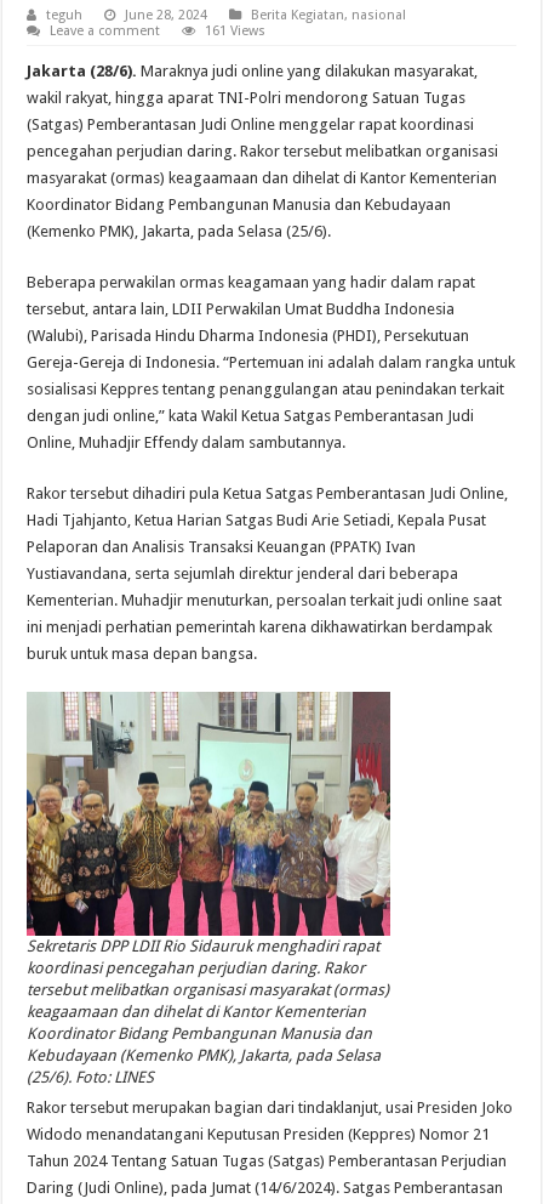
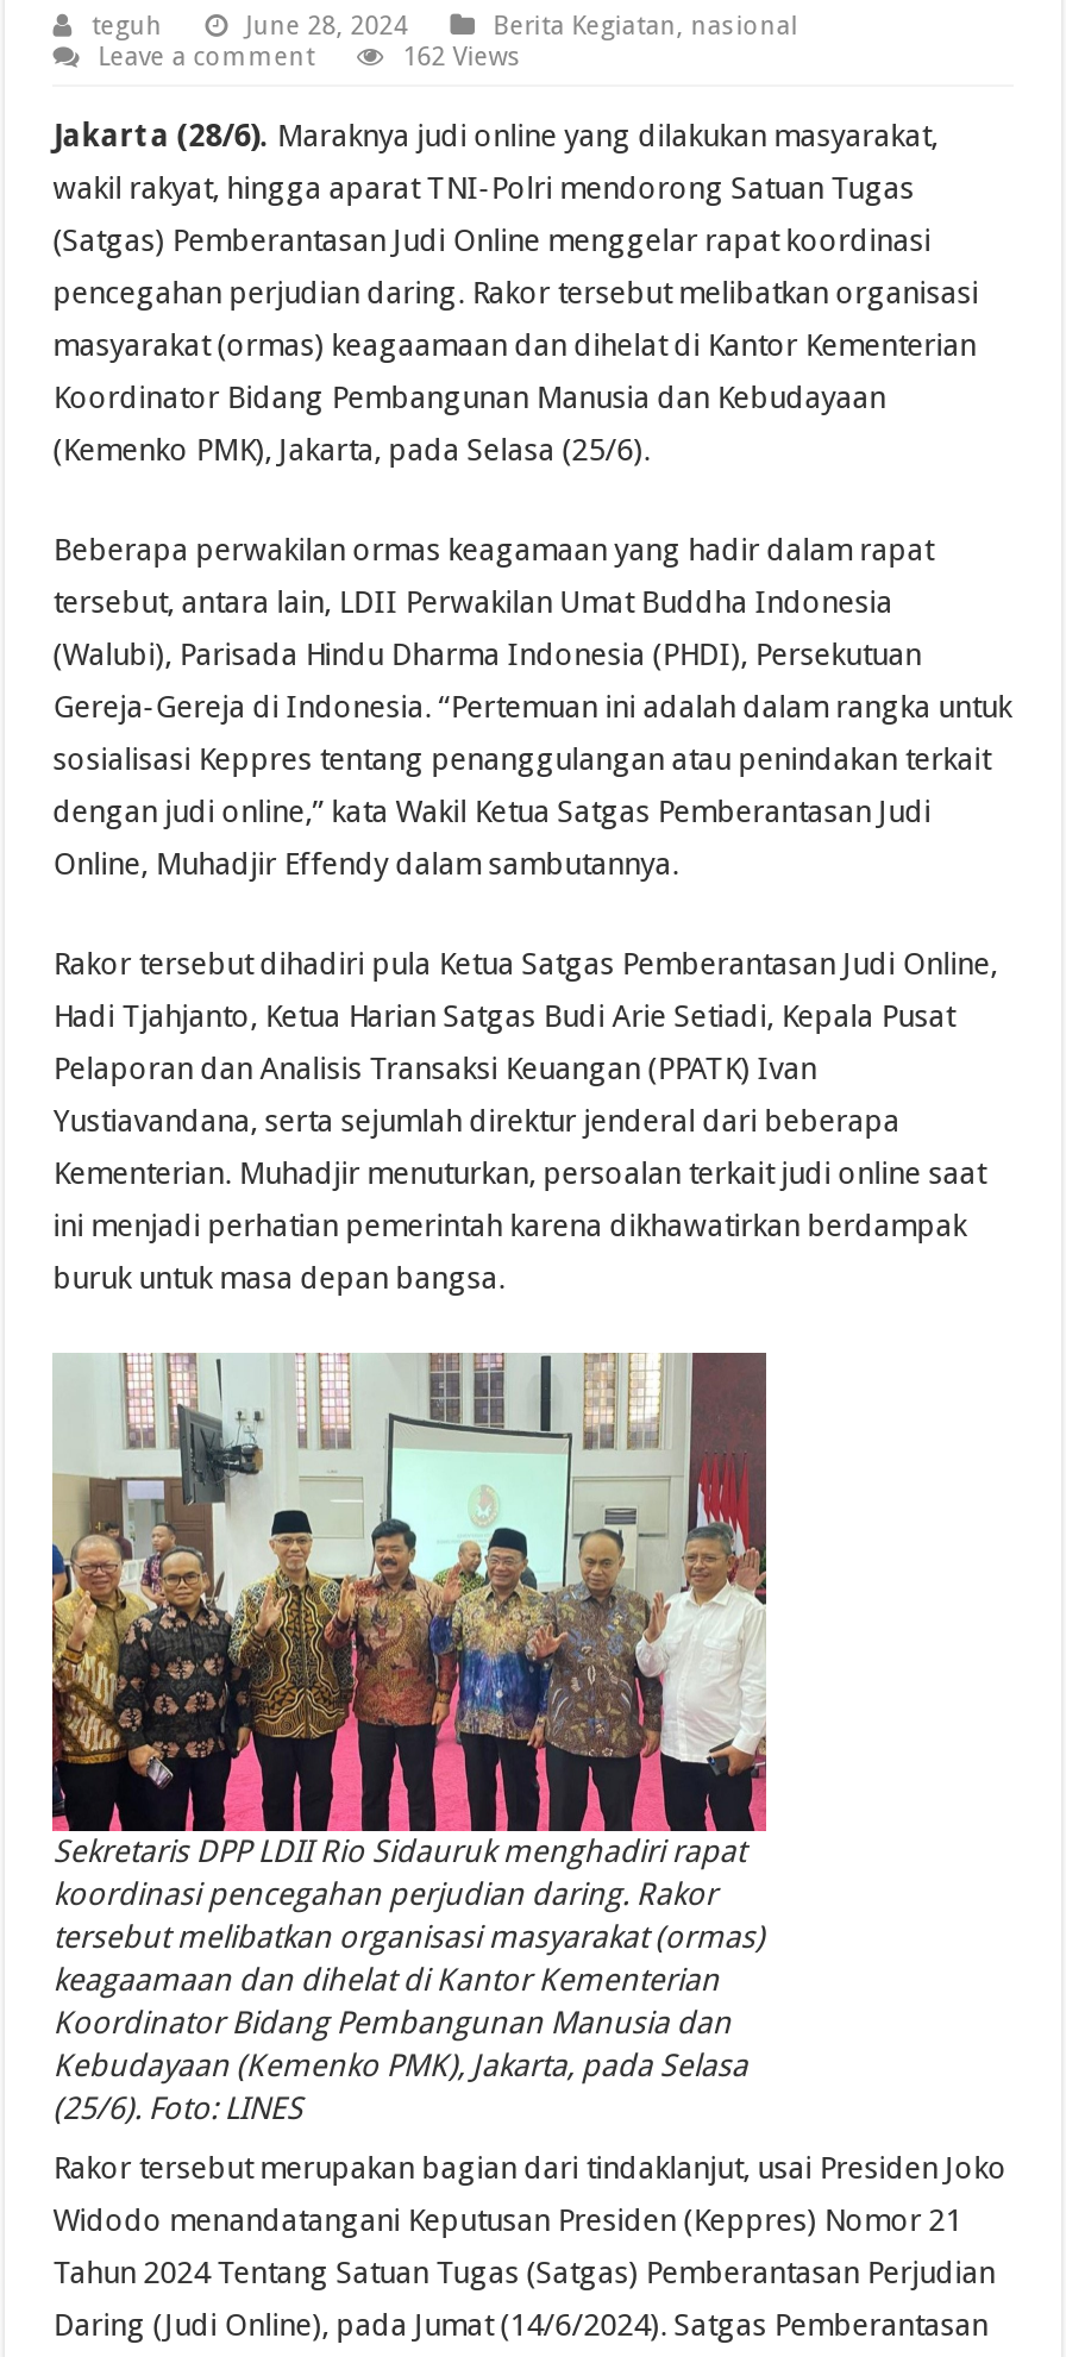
- 161 Views
+ 162 Views
